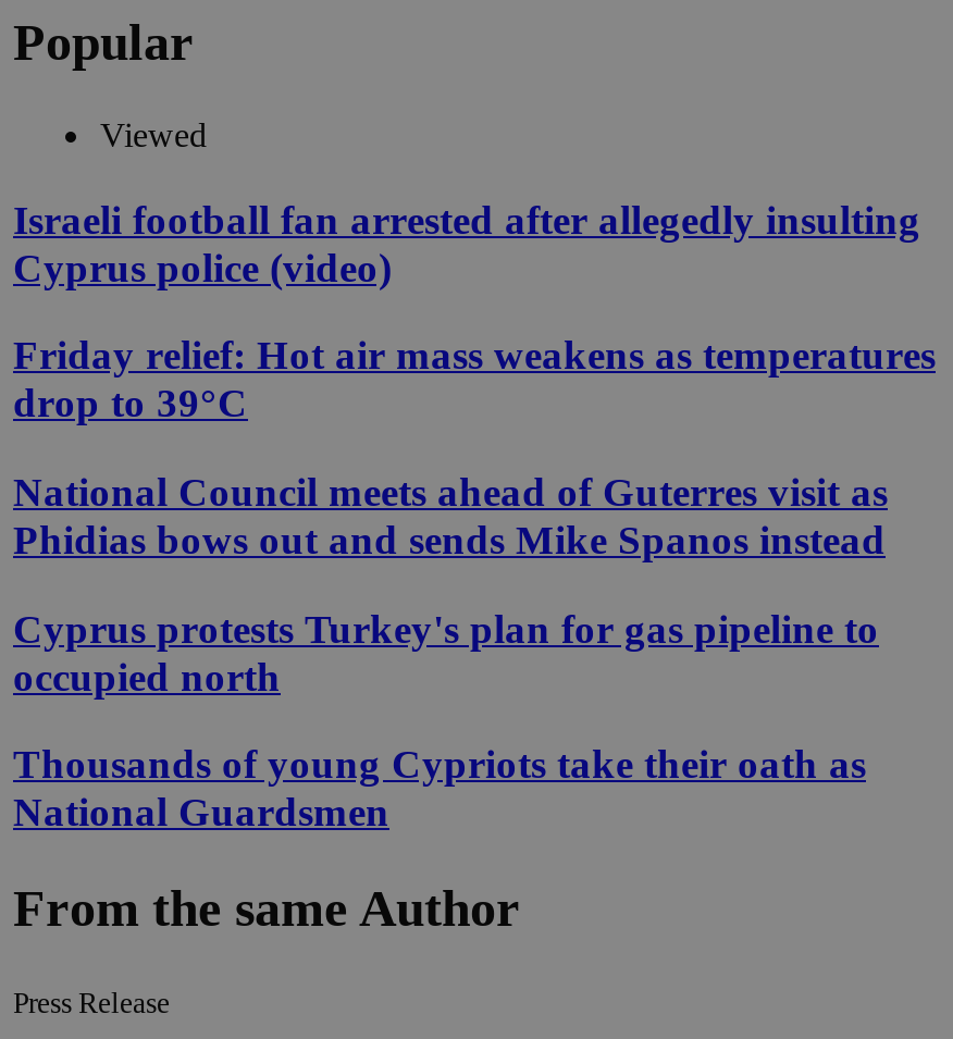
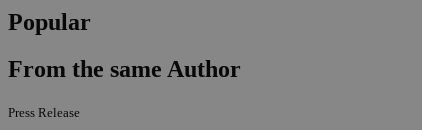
- Viewed
- Israeli football fan arrested after allegedly insulting
- Cyprus police (video)
- Friday relief: Hot air mass weakens as temperatures
- drop to 39°C
- National Council meets ahead of Guterres visit as
- Phidias bows out and sends Mike Spanos instead
- Cyprus protests Turkey's plan for gas pipeline to
- occupied north
- Thousands of young Cypriots take their oath as
- National Guardsmen
